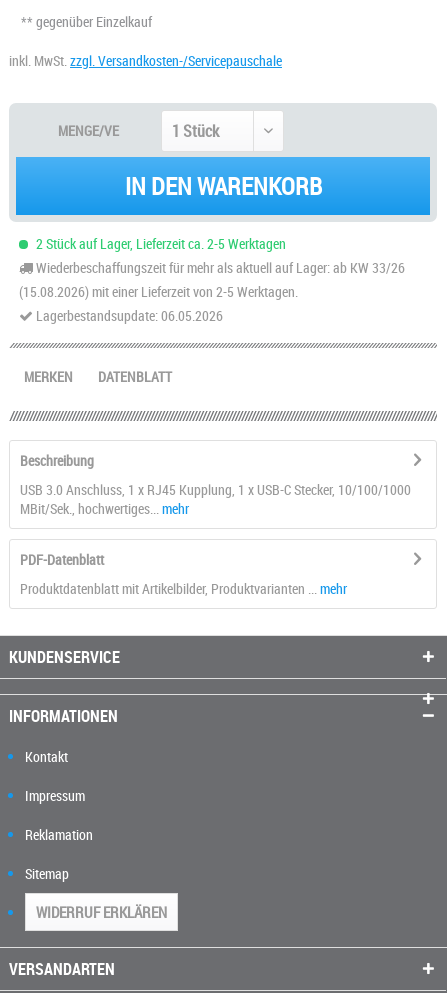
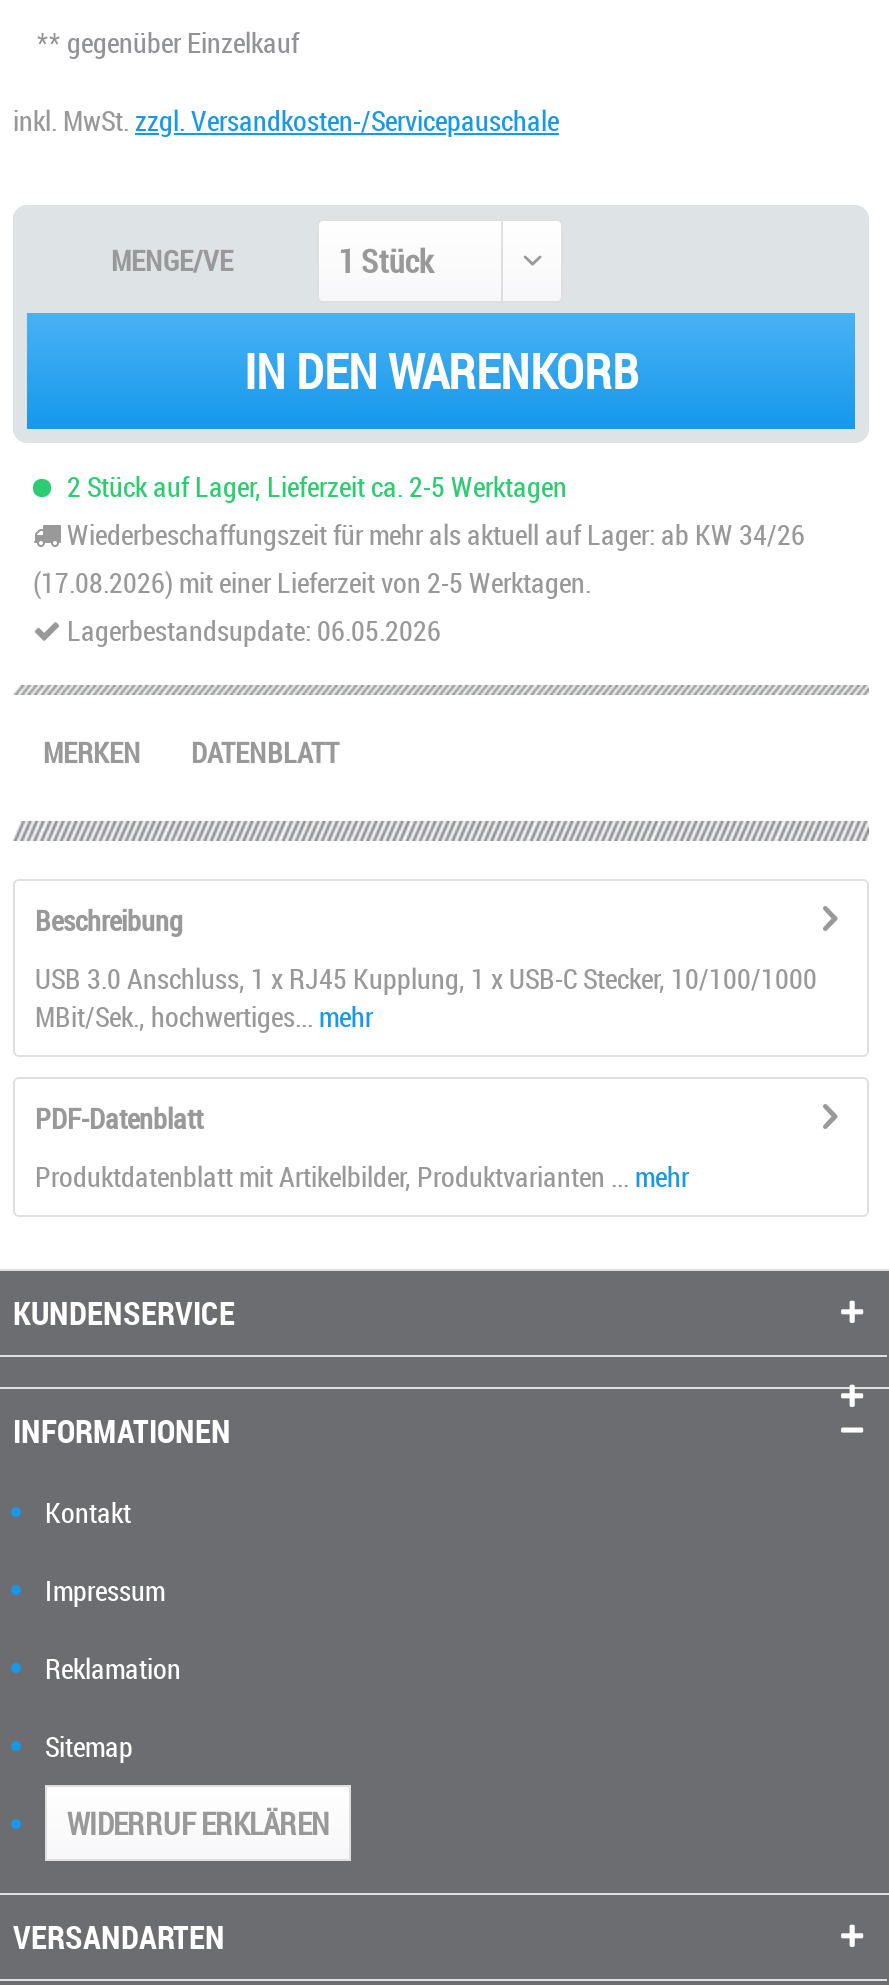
- Wiederbeschaffungszeit für mehr als aktuell auf Lager: ab KW 33/26
+ Wiederbeschaffungszeit für mehr als aktuell auf Lager: ab KW 34/26

- (15.08.2026) mit einer Lieferzeit von 2-5 Werktagen.
+ (17.08.2026) mit einer Lieferzeit von 2-5 Werktagen.
